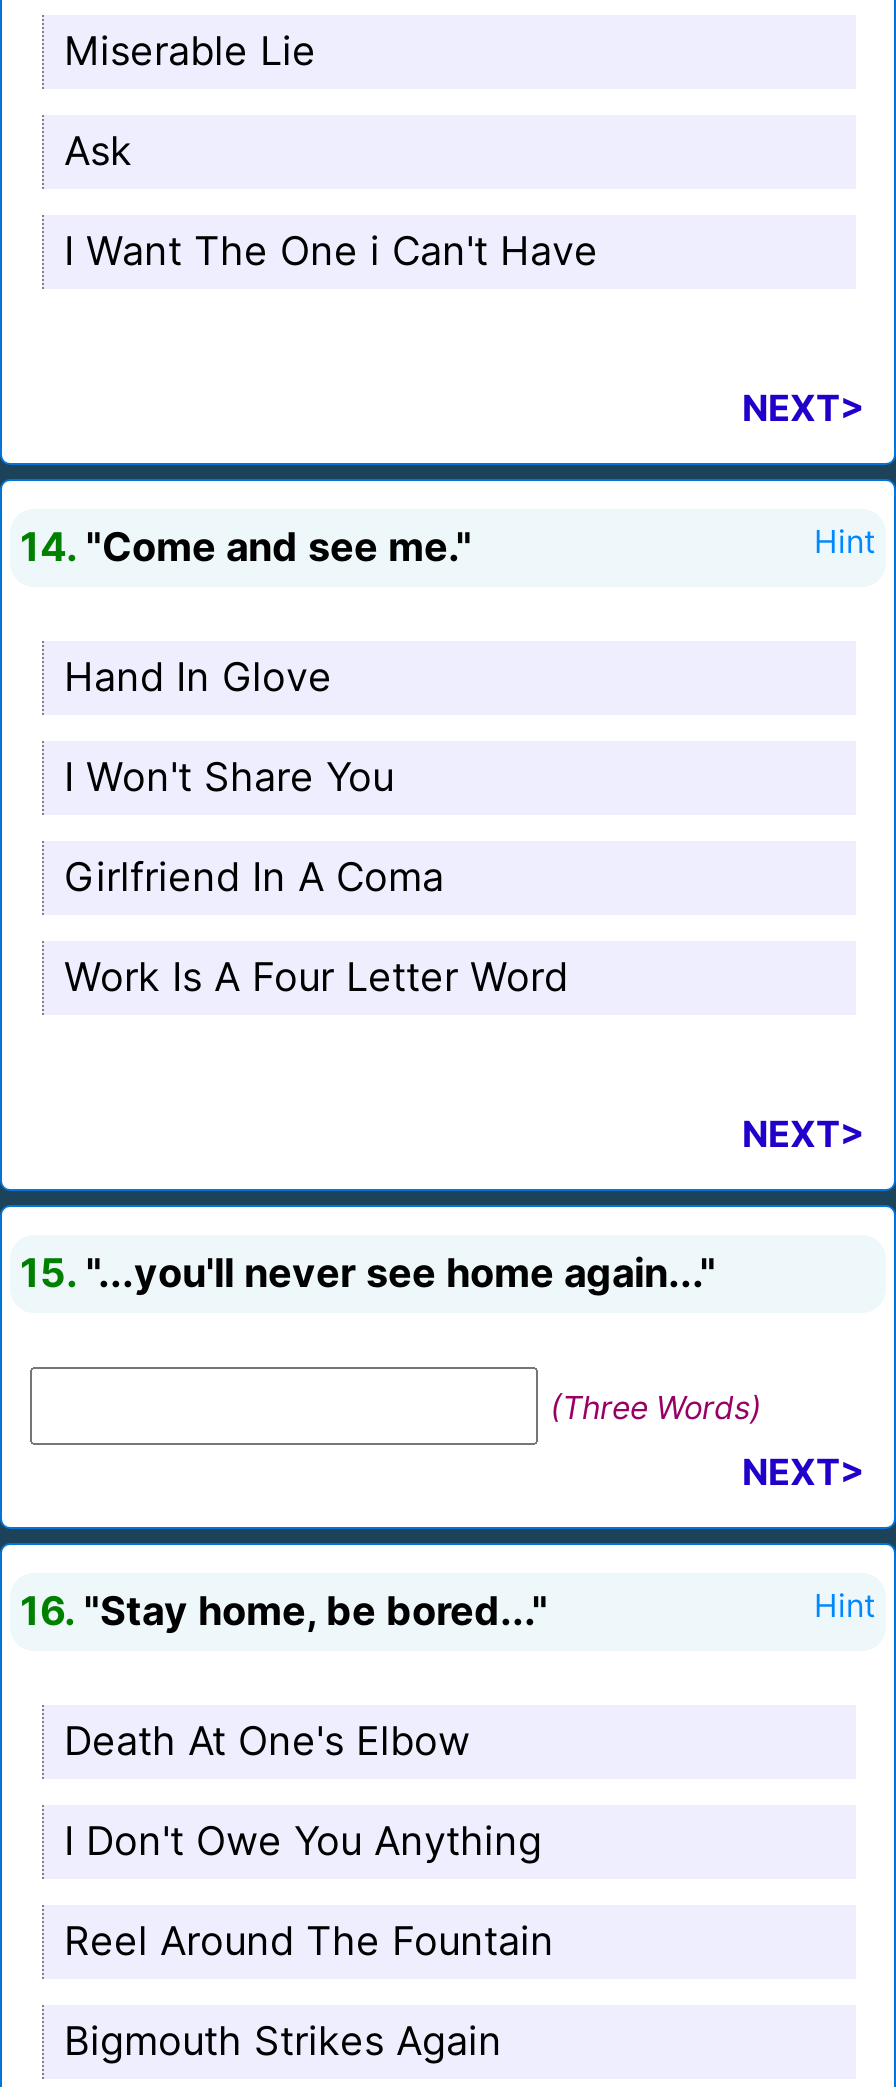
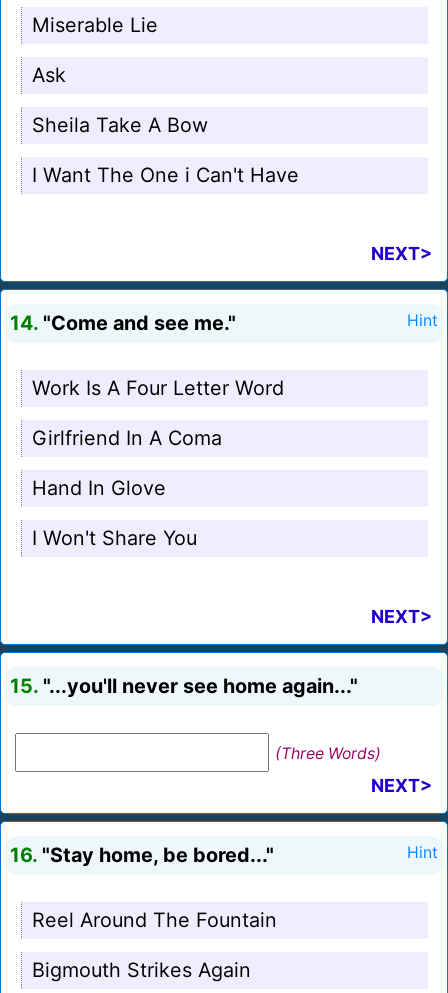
+ Sheila Take A Bow

moved down: I Want The One i Can't Have | NEXT> | 14. "Come and see me." | Hint

moved down: Hand In Glove | I Won't Share You

moved up: Work Is A Four Letter Word | Girlfriend In A Coma

moved down: NEXT> | 15. "...you'll never see home again..." | (Three Words) | NEXT> | 16. "Stay home, be bored..." | Hint

- Death At One's Elbow
- I Don't Owe You Anything
